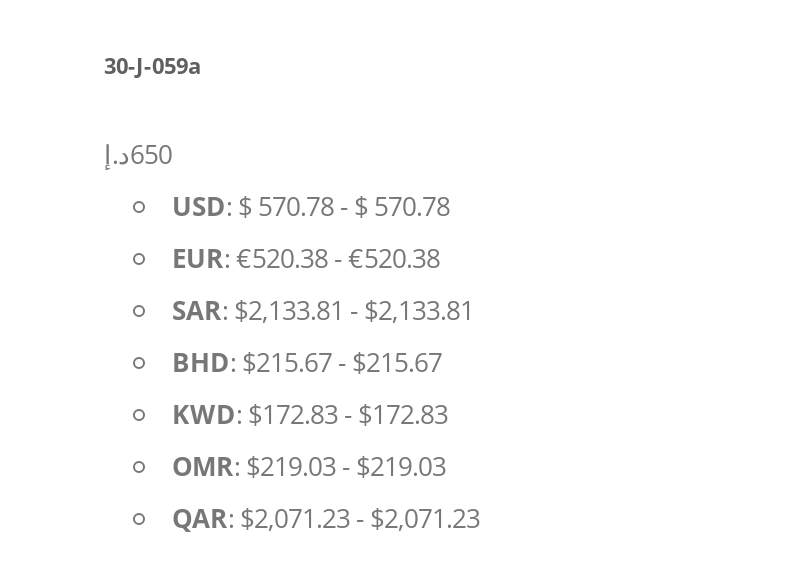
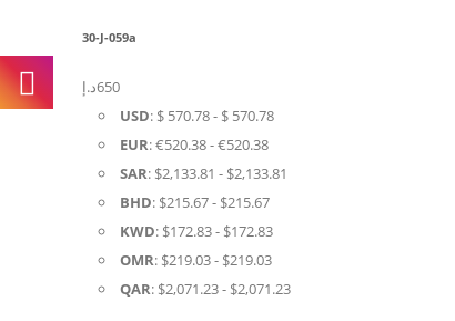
+ [image]
